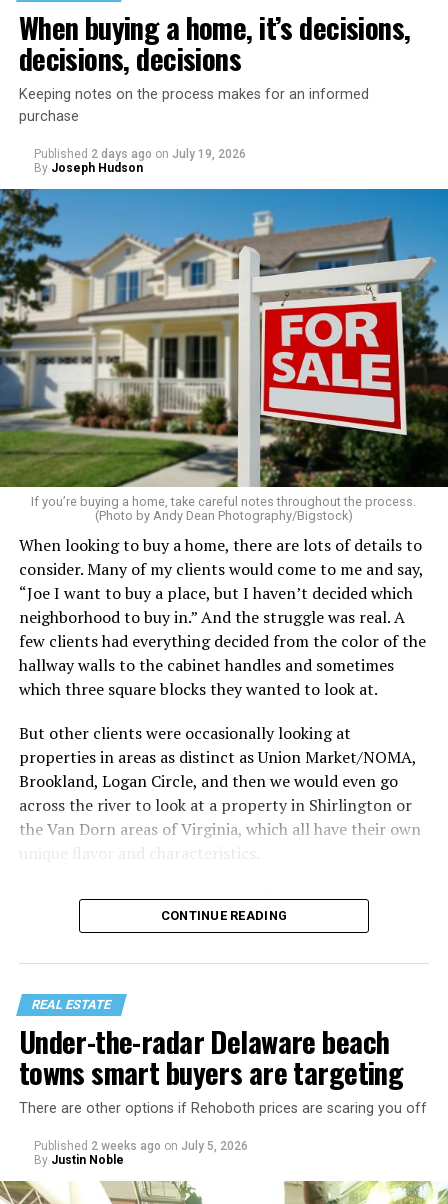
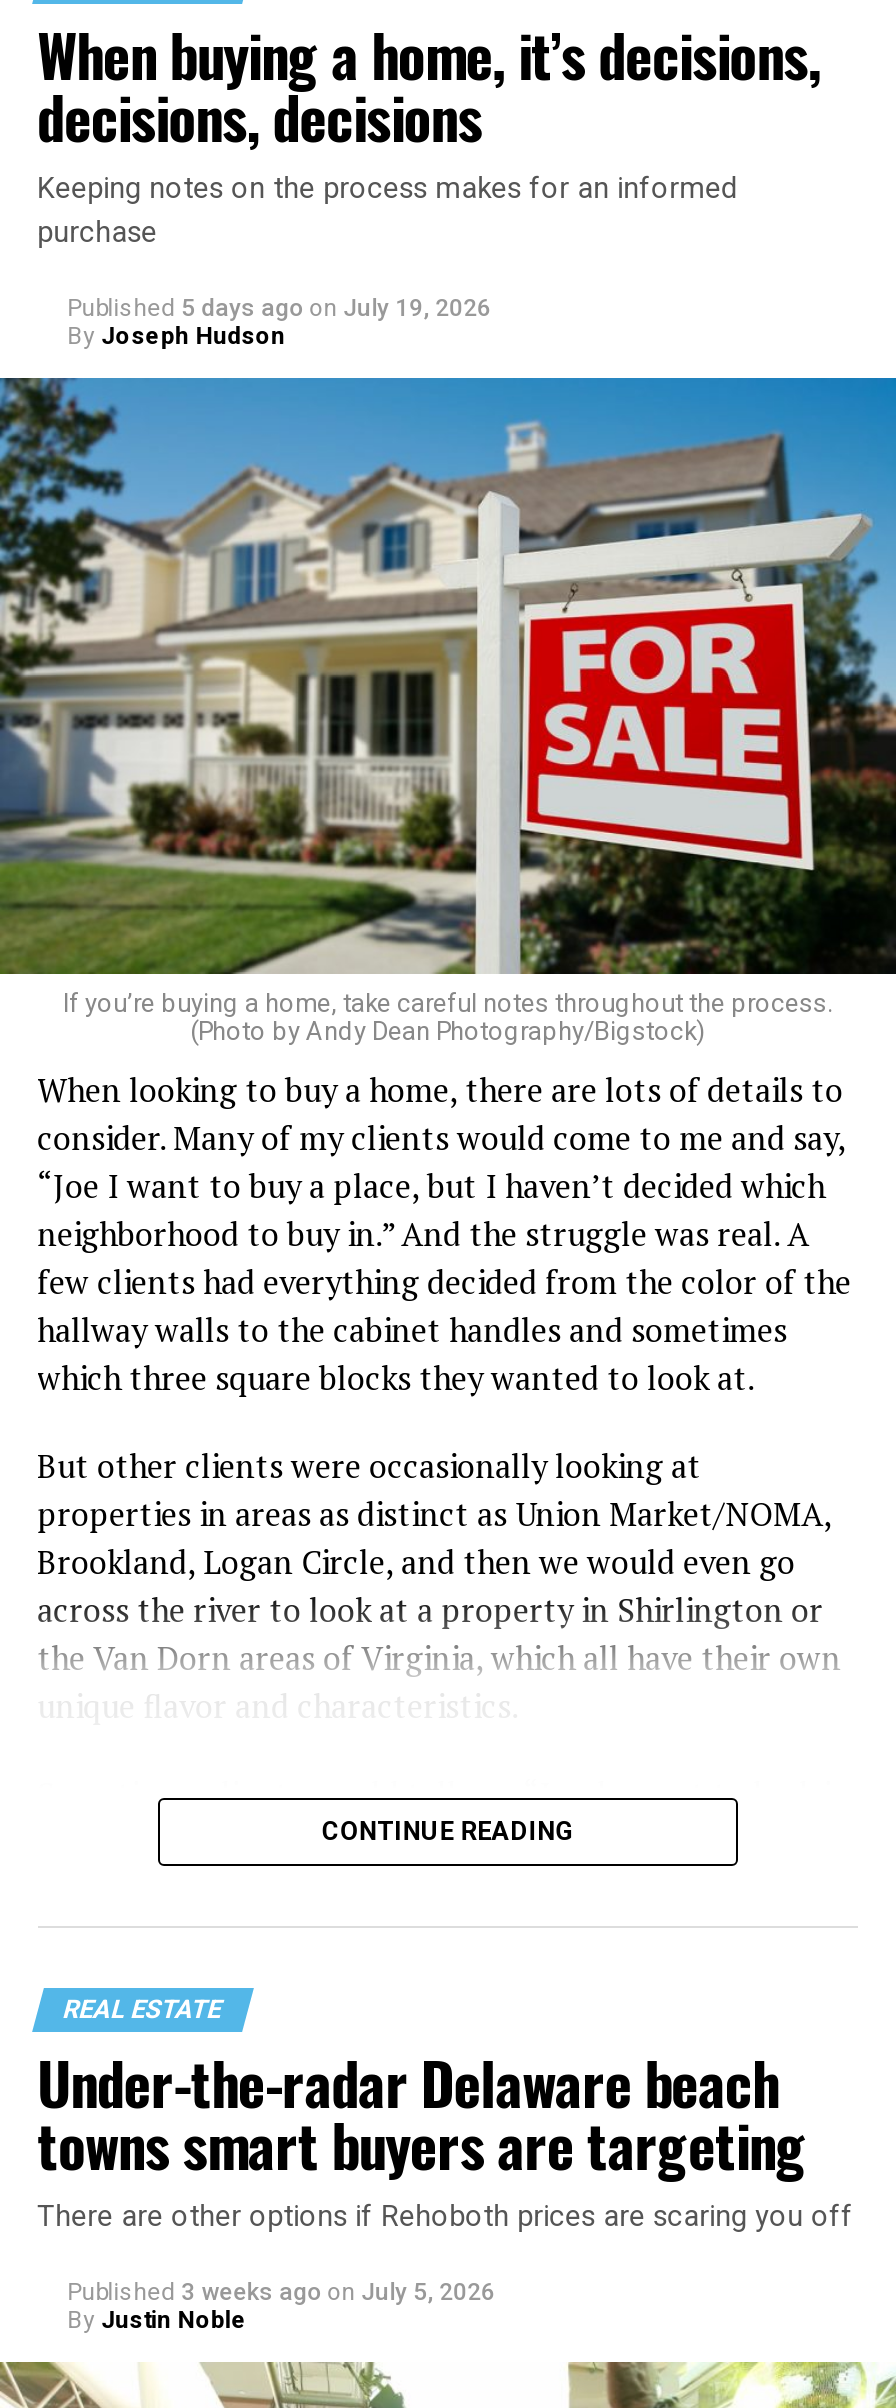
- Published 2 days ago on July 19, 2026
+ Published 5 days ago on July 19, 2026

- Published 2 weeks ago on July 5, 2026
+ Published 3 weeks ago on July 5, 2026
